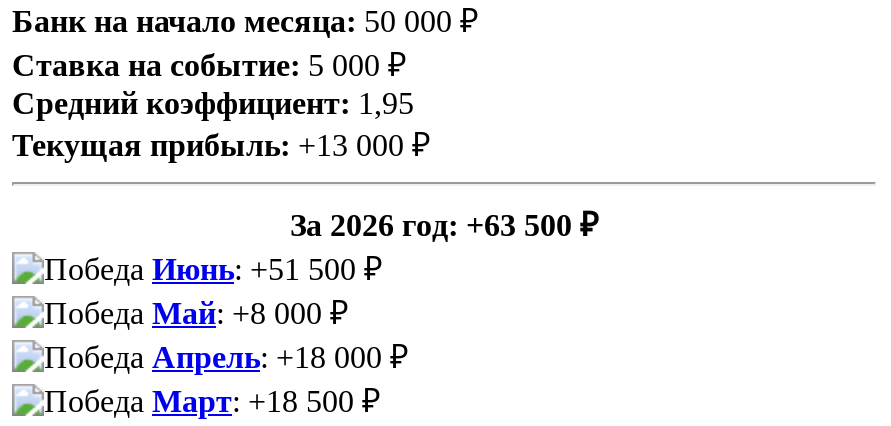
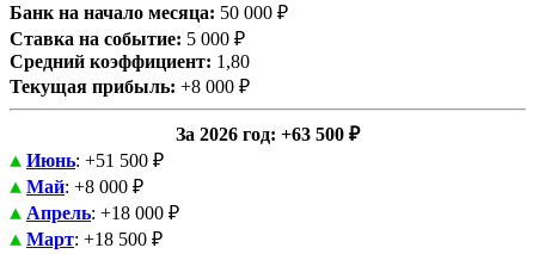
- Средний коэффициент: 1,95
+ Средний коэффициент: 1,80

- Текущая прибыль: +13 000 ₽
+ Текущая прибыль: +8 000 ₽
